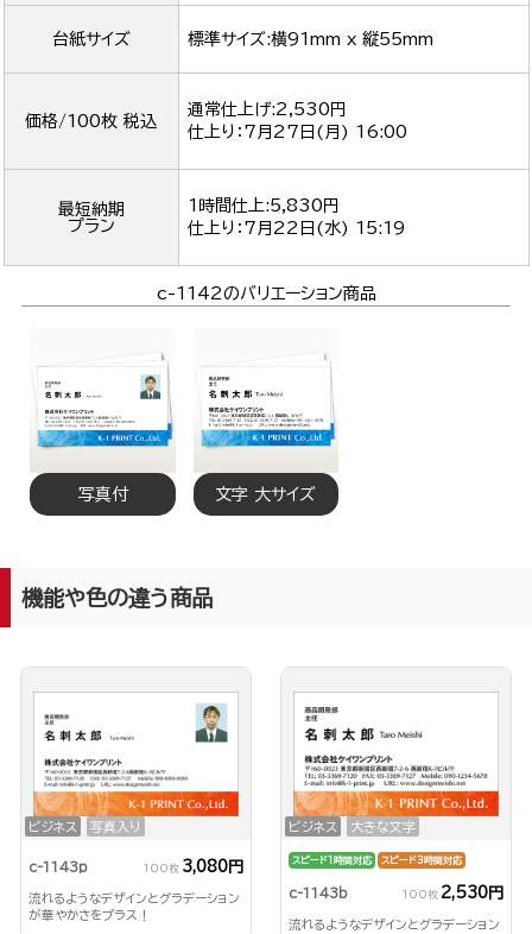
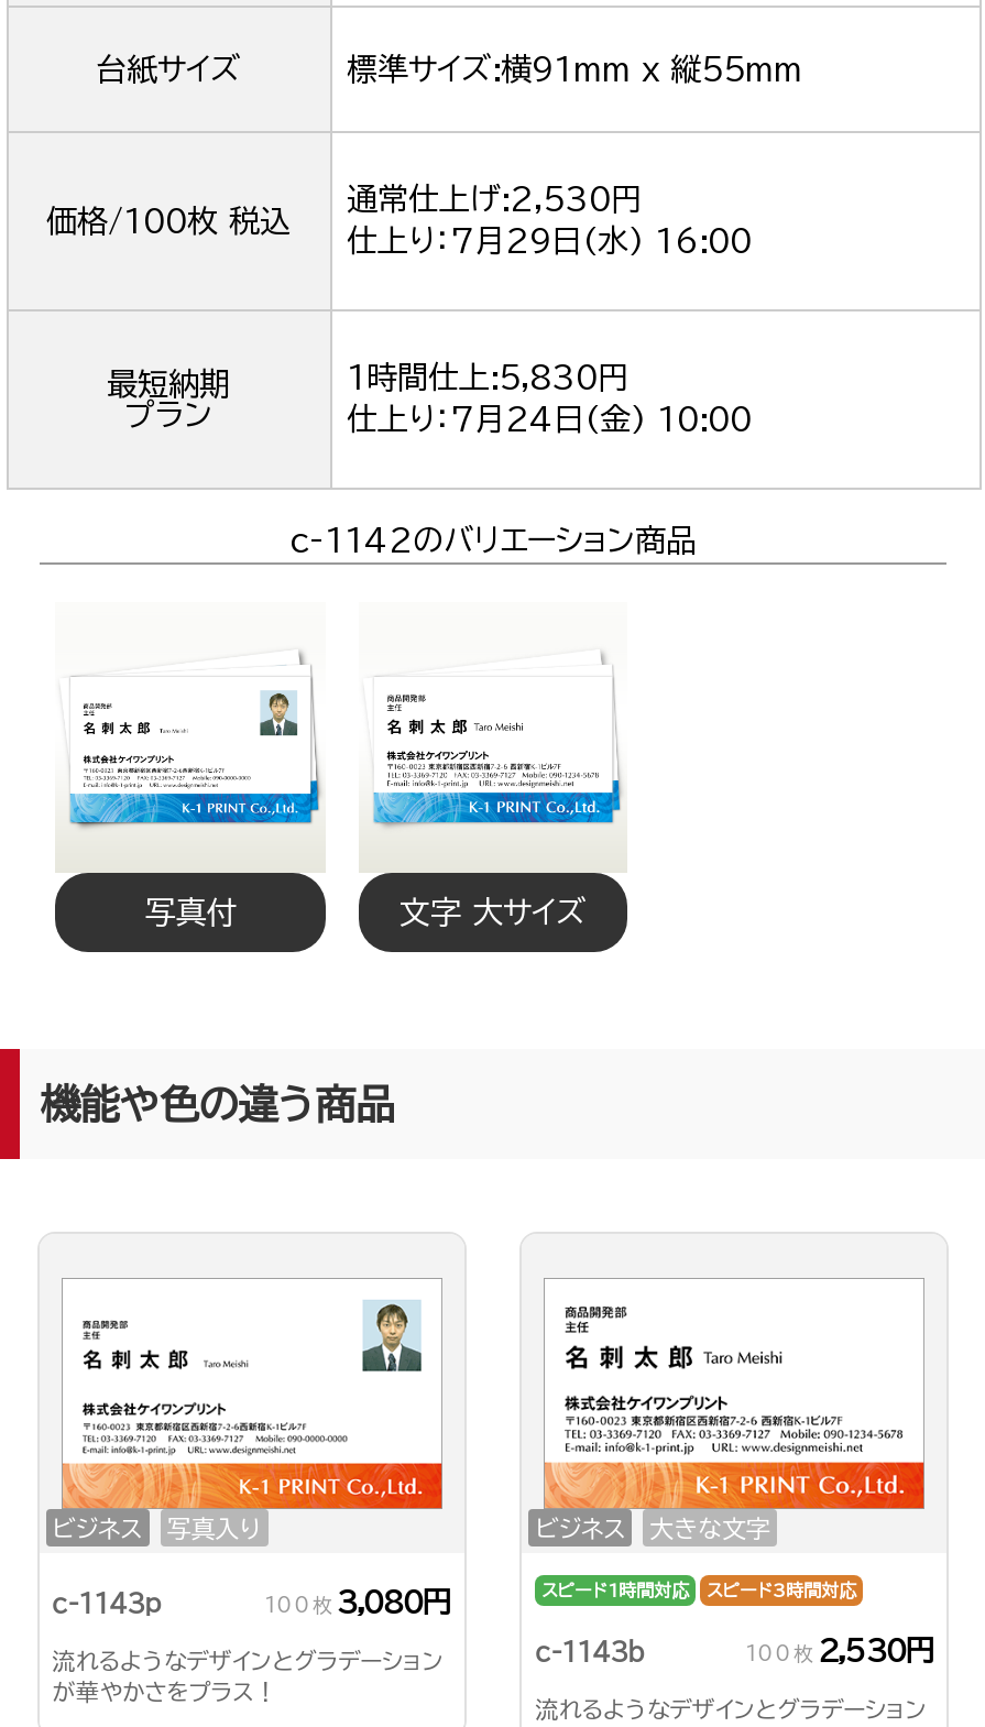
- 仕上り：7月27日(月) 16:00
+ 仕上り：7月29日(水) 16:00

- 仕上り：7月22日(水) 15:19
+ 仕上り：7月24日(金) 10:00
